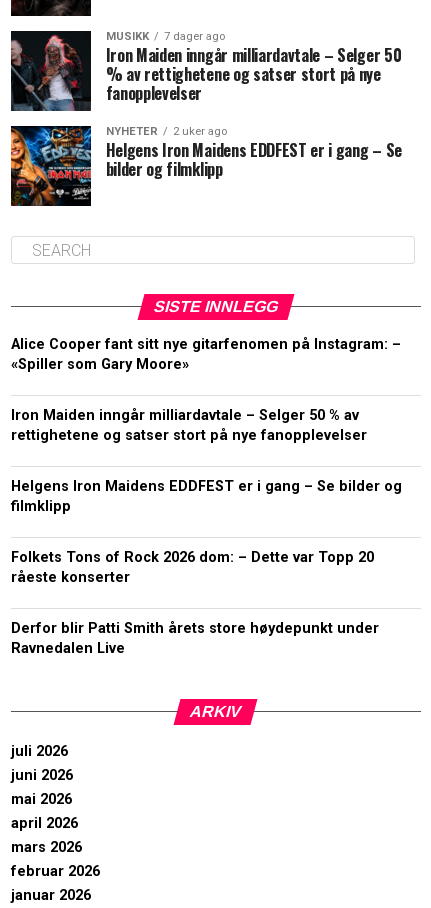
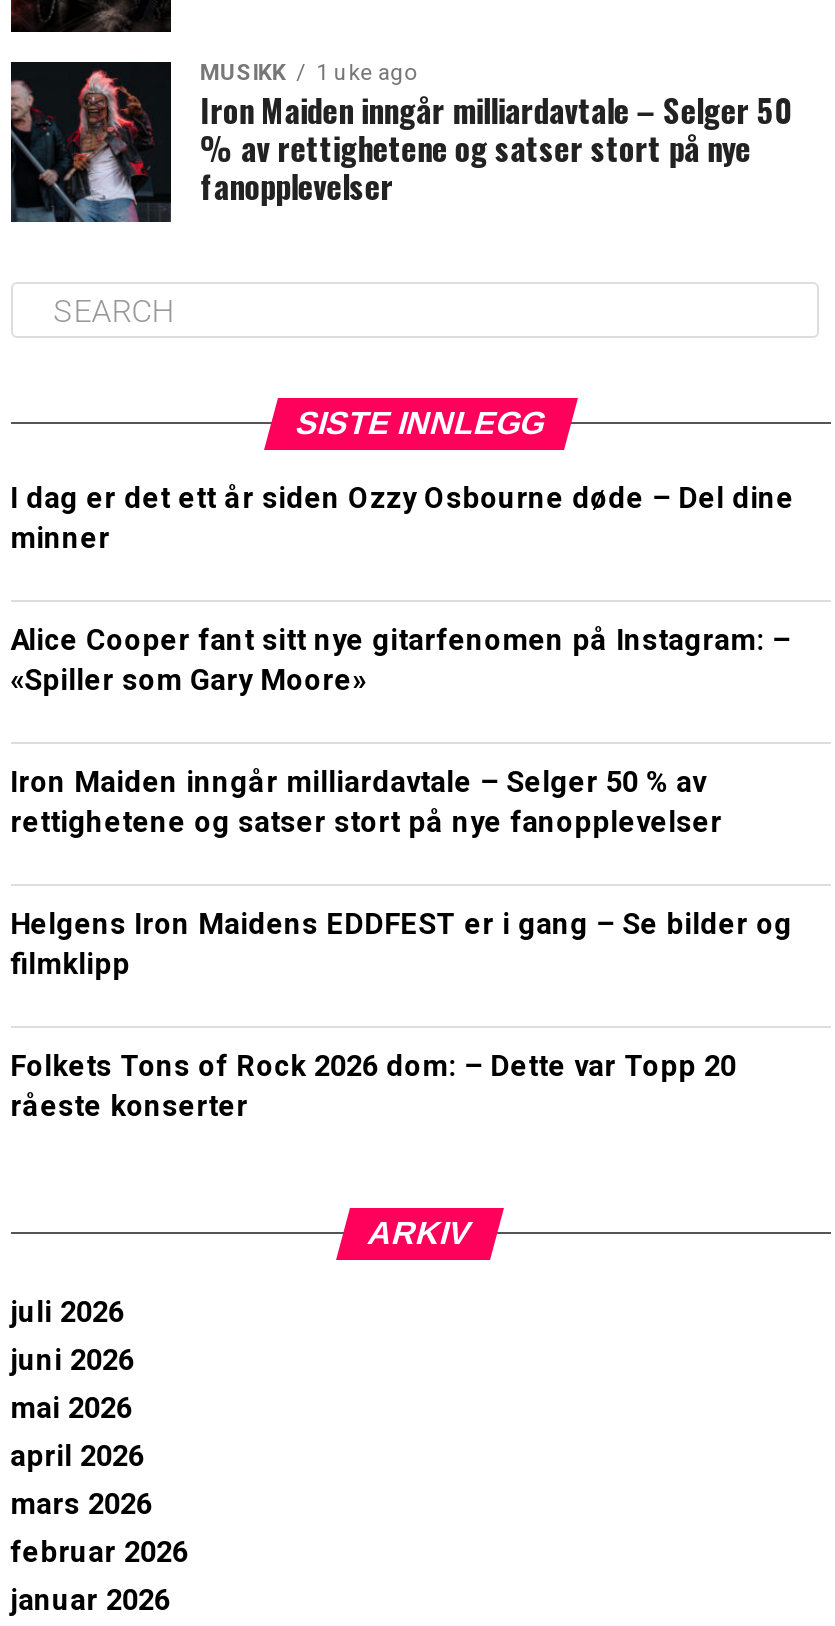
- MUSIKK 7 dager ago
+ MUSIKK 1 uke ago

- [image]
- NYHETER
- 2 uker ago
- Helgens Iron Maidens EDDFEST er i gang – Se
- bilder og filmklipp

+ I dag er det ett år siden Ozzy Osbourne døde – Del dine
+ minner

- Derfor blir Patti Smith årets store høydepunkt under
- Ravnedalen Live
